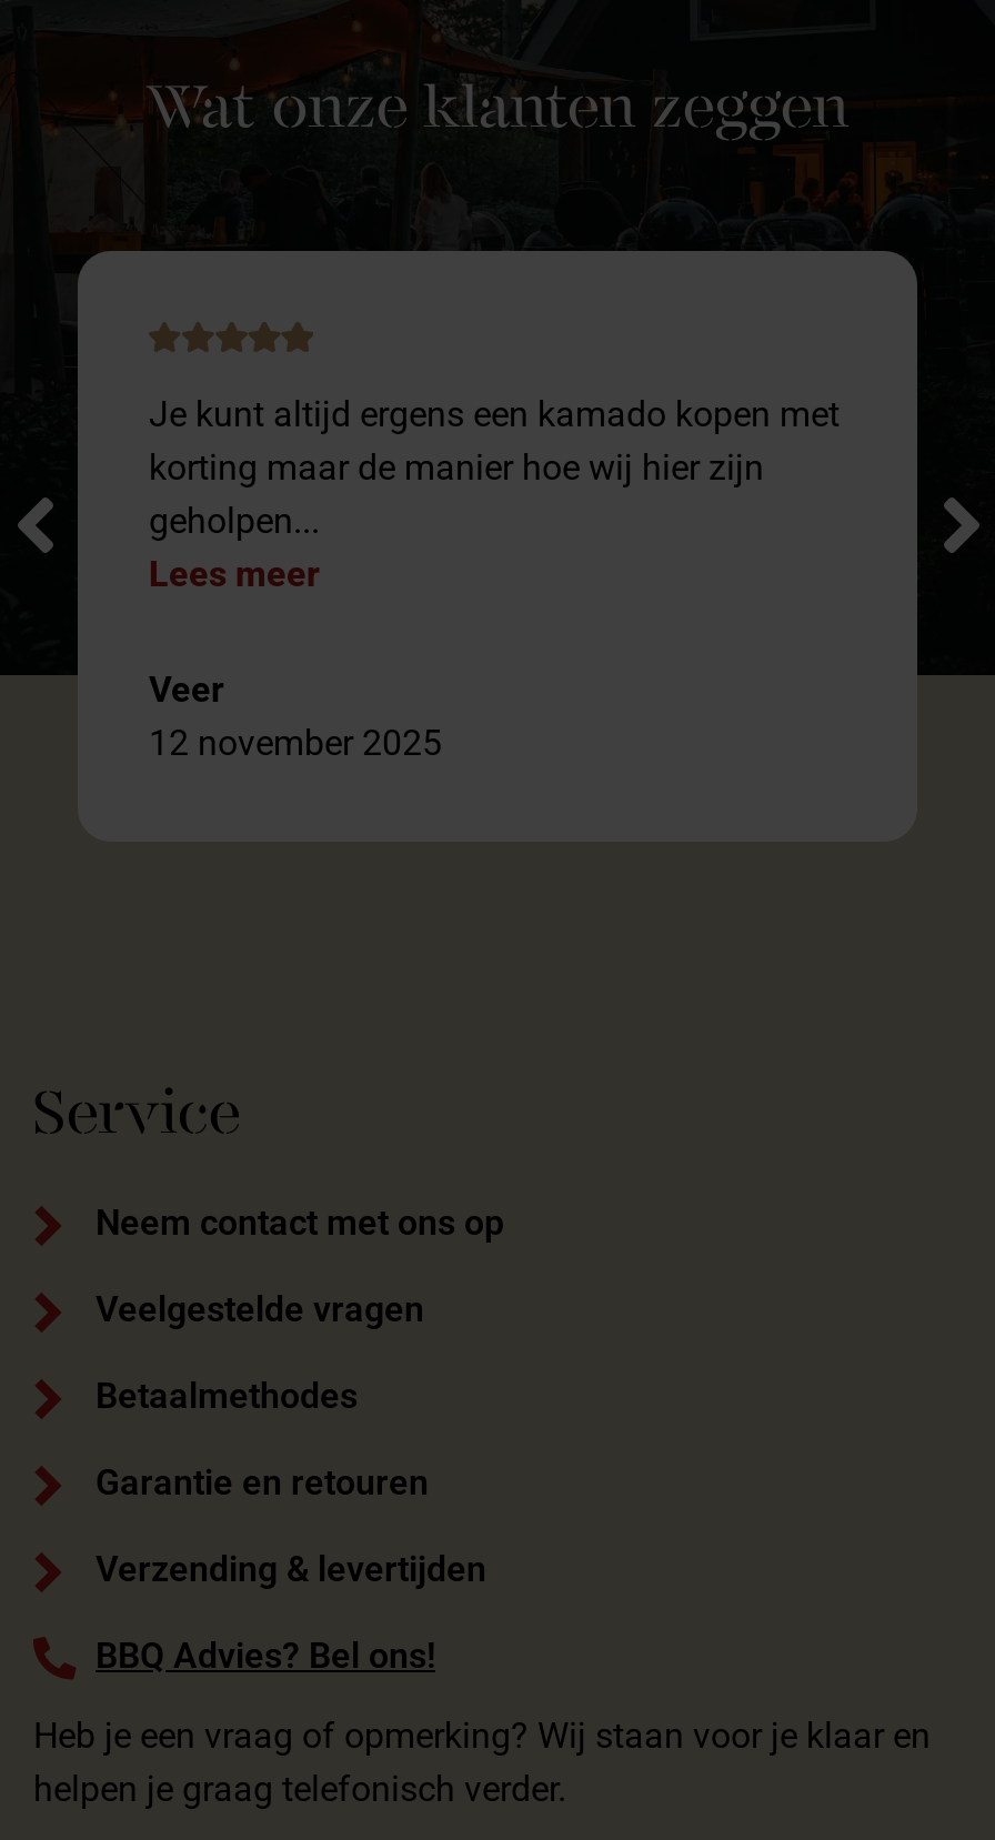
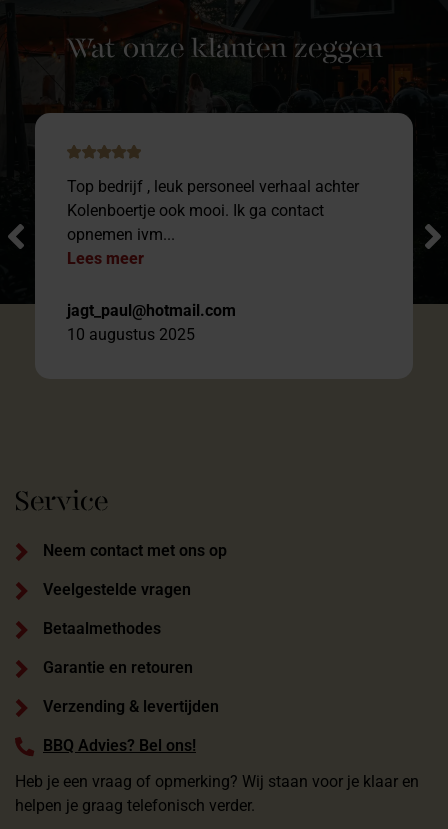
- Je kunt altijd ergens een kamado kopen met
- korting maar de manier hoe wij hier zijn
- geholpen...
+ Top bedrijf , leuk personeel verhaal achter
+ Kolenboertje ook mooi. Ik ga contact
+ opnemen ivm...

- Veer
- 12 november 2025
+ jagt_paul@hotmail.com
+ 10 augustus 2025
